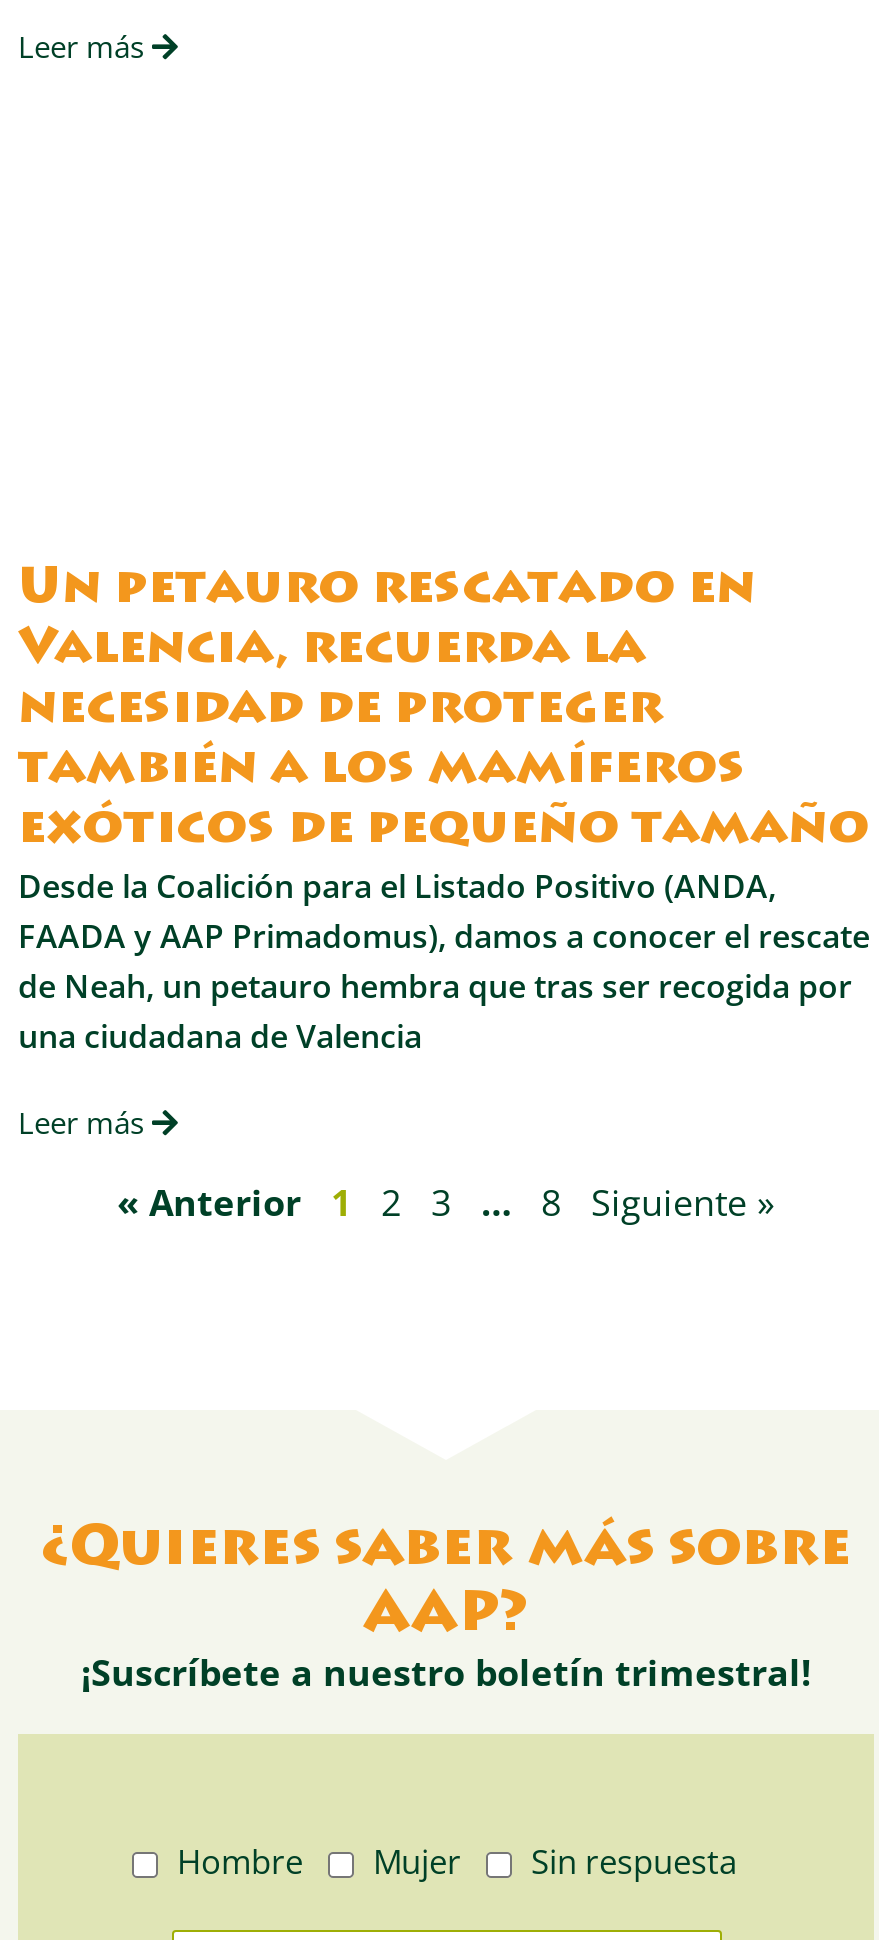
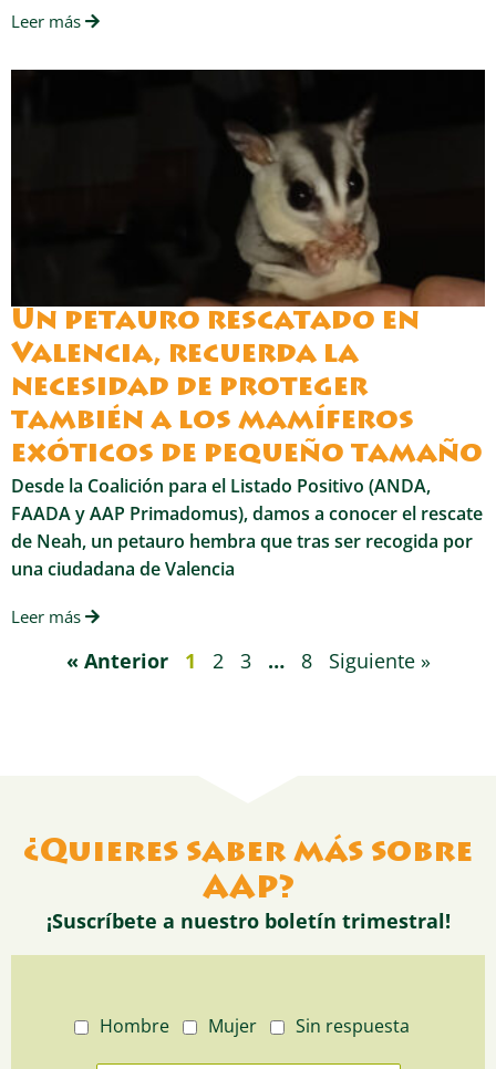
+ [image]
